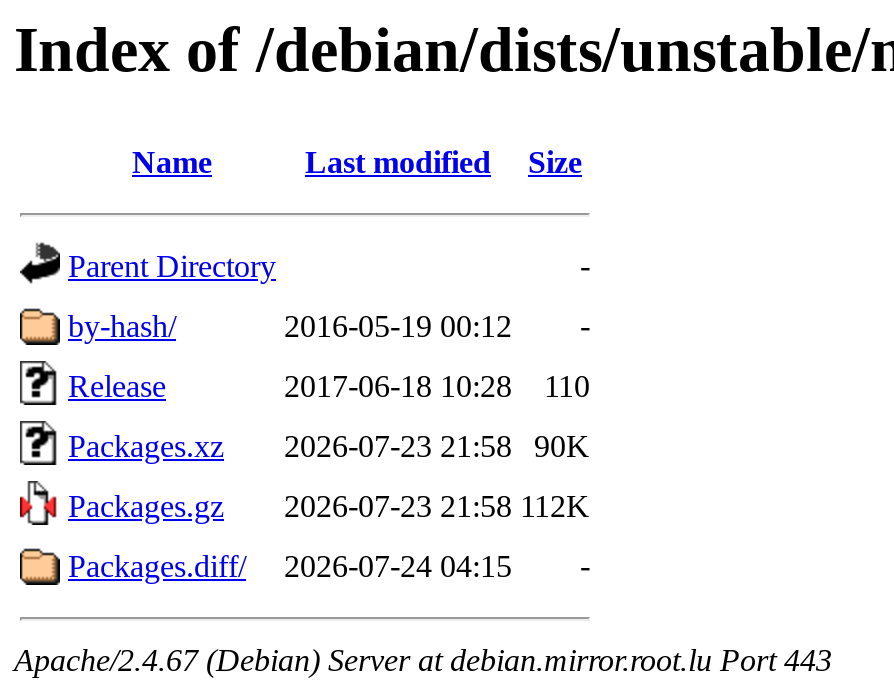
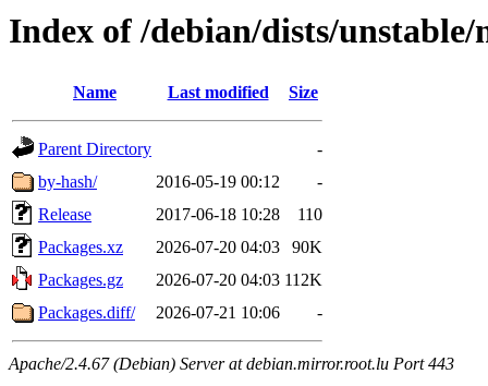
- Packages.xz 2026-07-23 21:58 90K
+ Packages.xz 2026-07-20 04:03 90K

- Packages.gz 2026-07-23 21:58 112K
+ Packages.gz 2026-07-20 04:03 112K

- 2026-07-24 04:15
+ 2026-07-21 10:06
